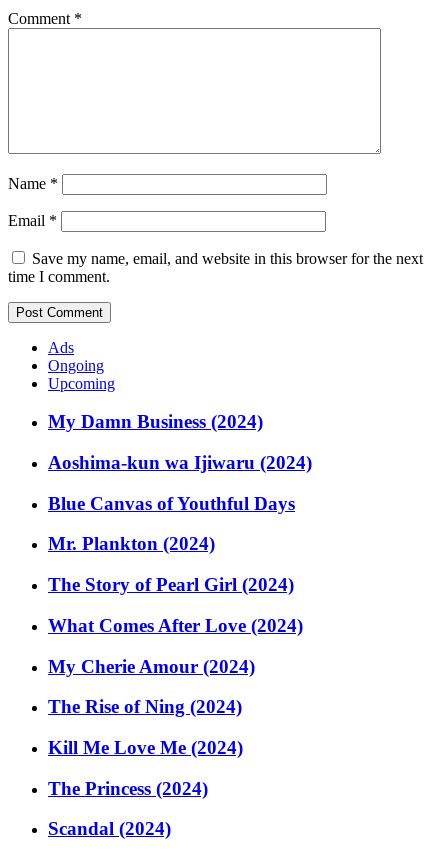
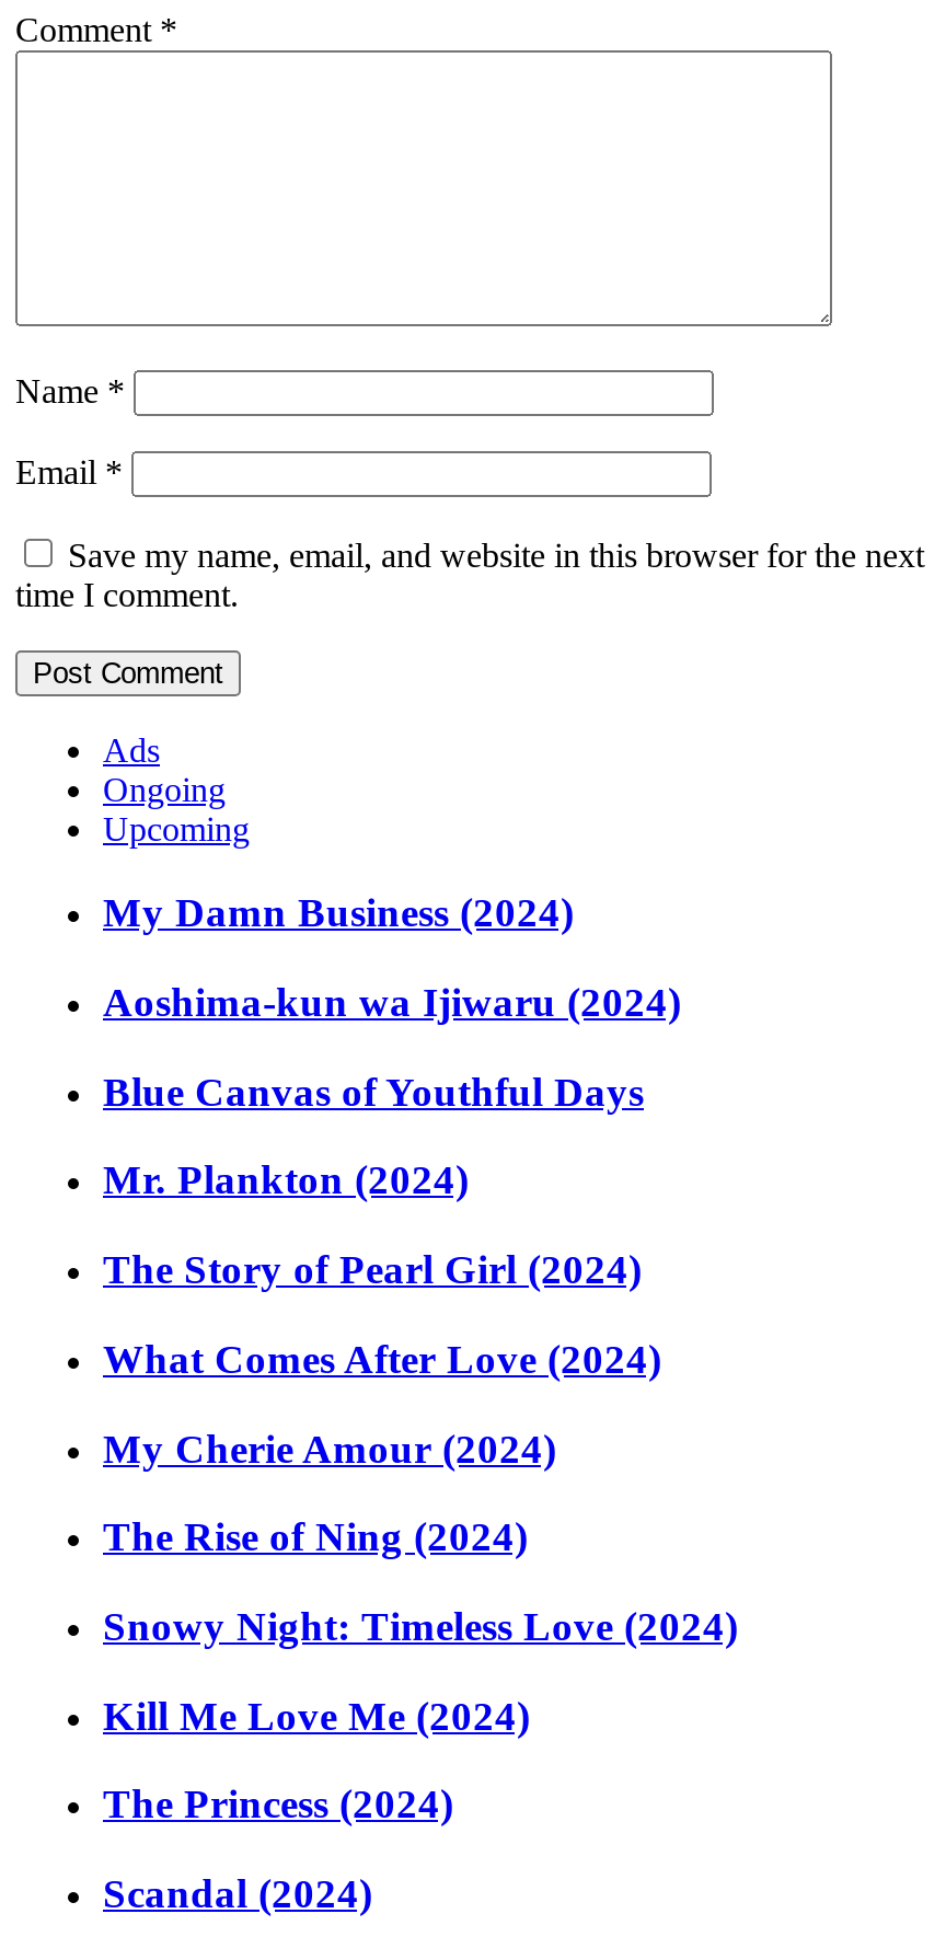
+ Snowy Night: Timeless Love (2024)
